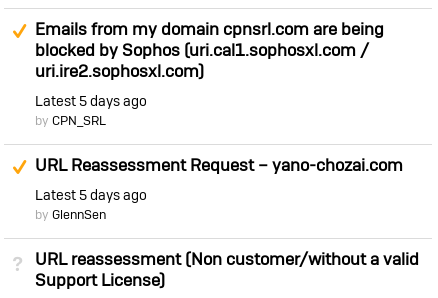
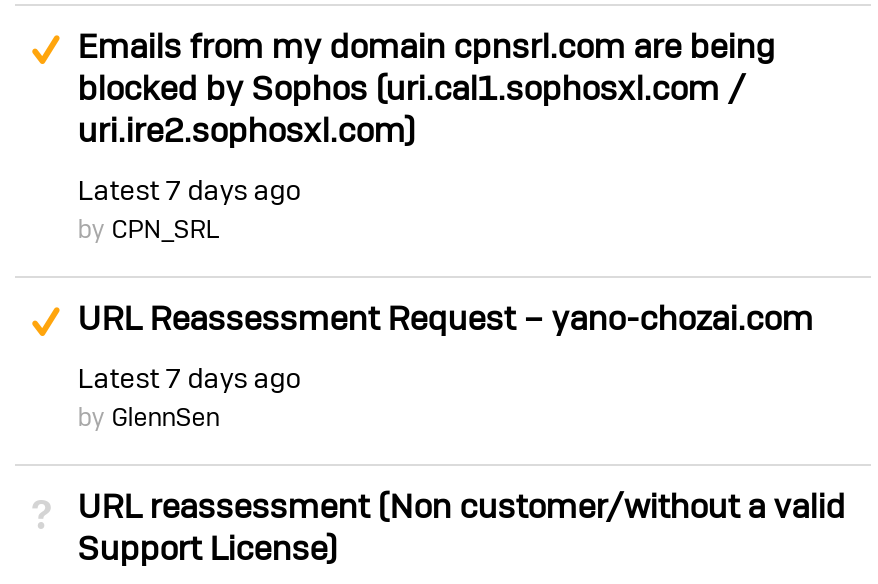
- Latest 5 days ago
+ Latest 7 days ago

- Latest 5 days ago
+ Latest 7 days ago
